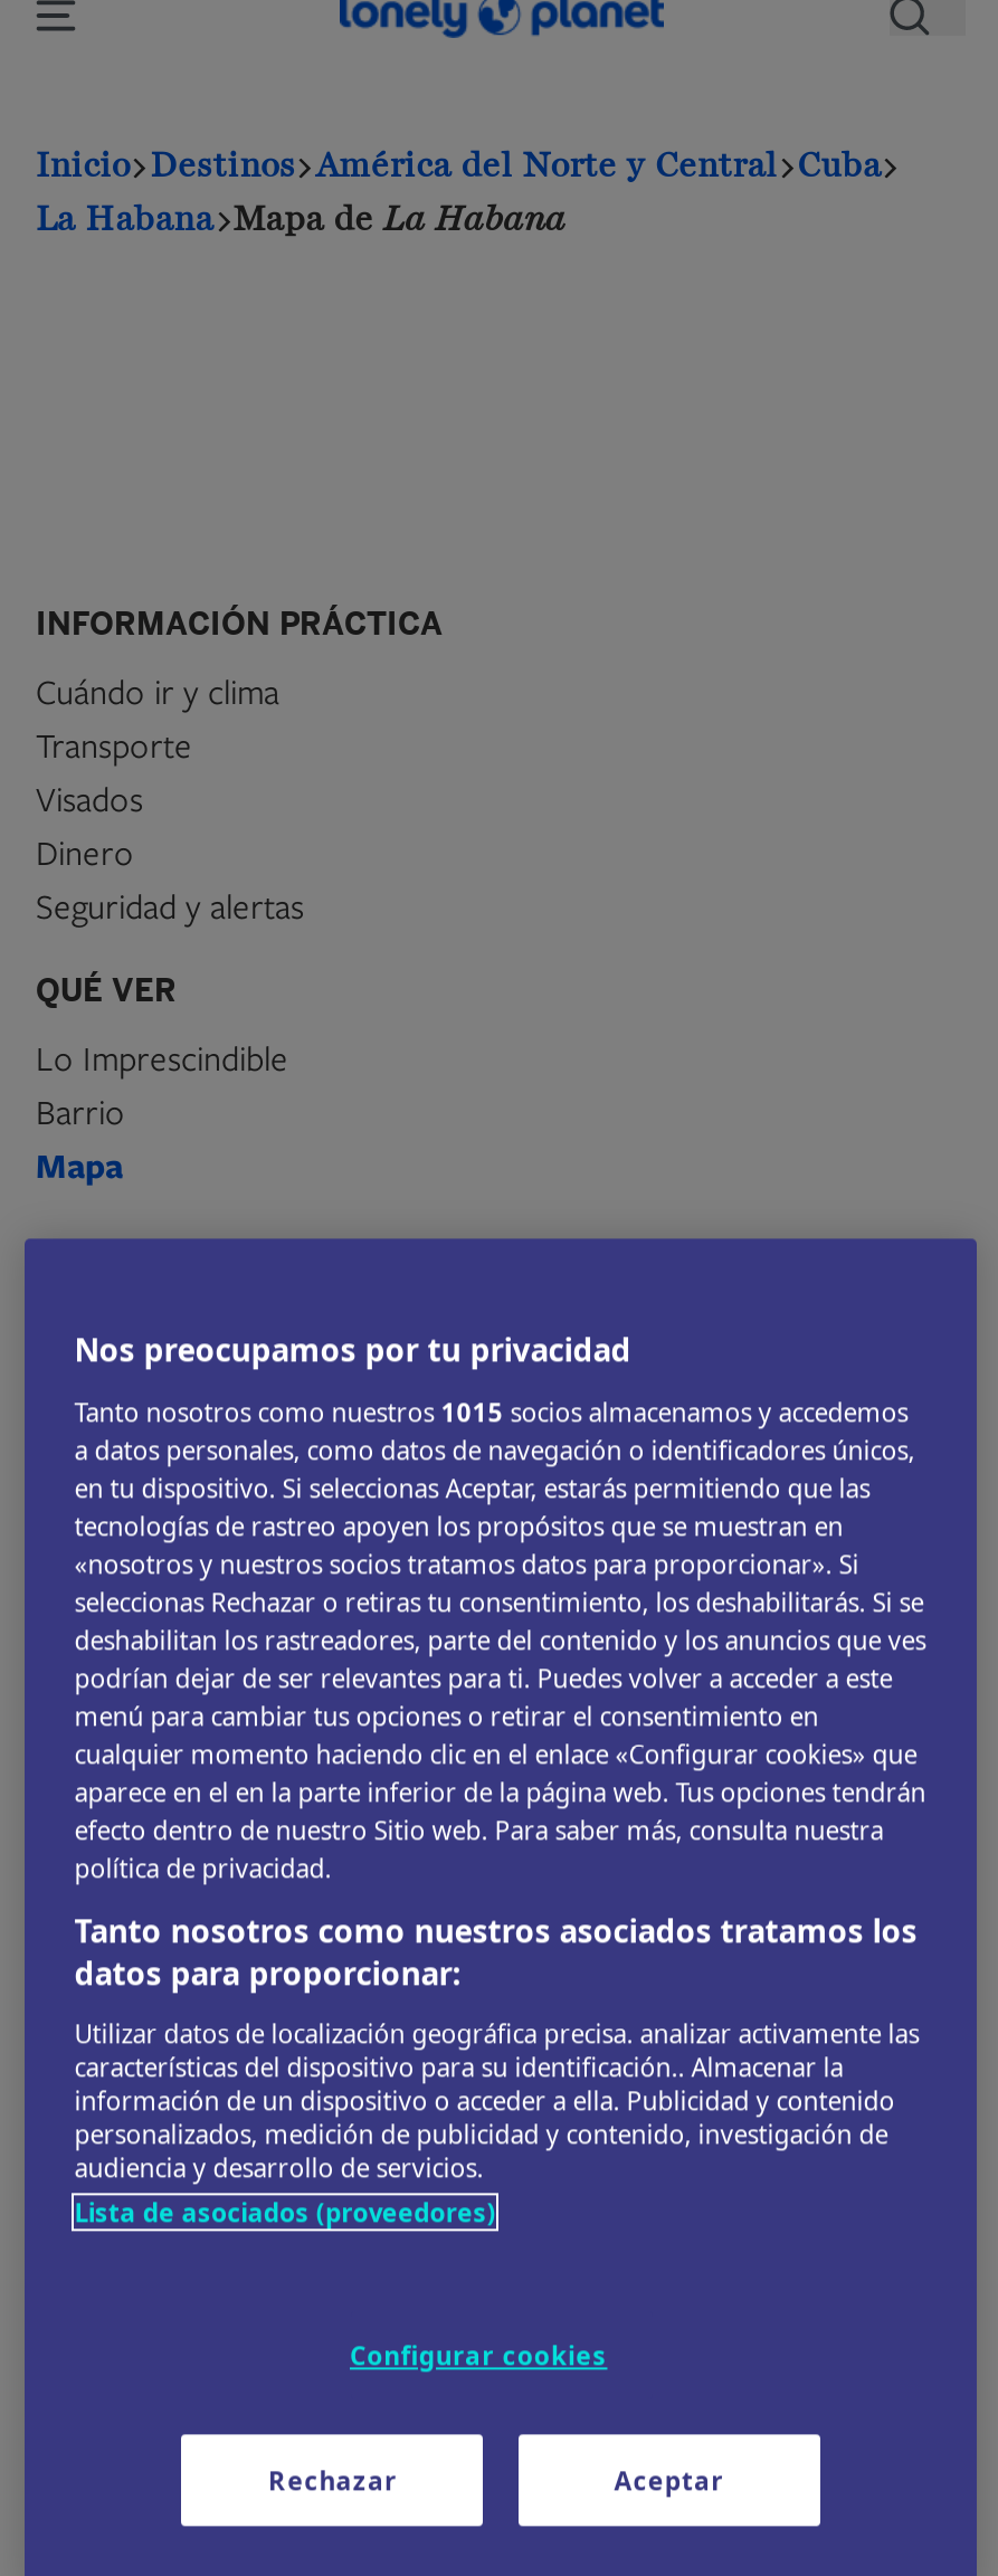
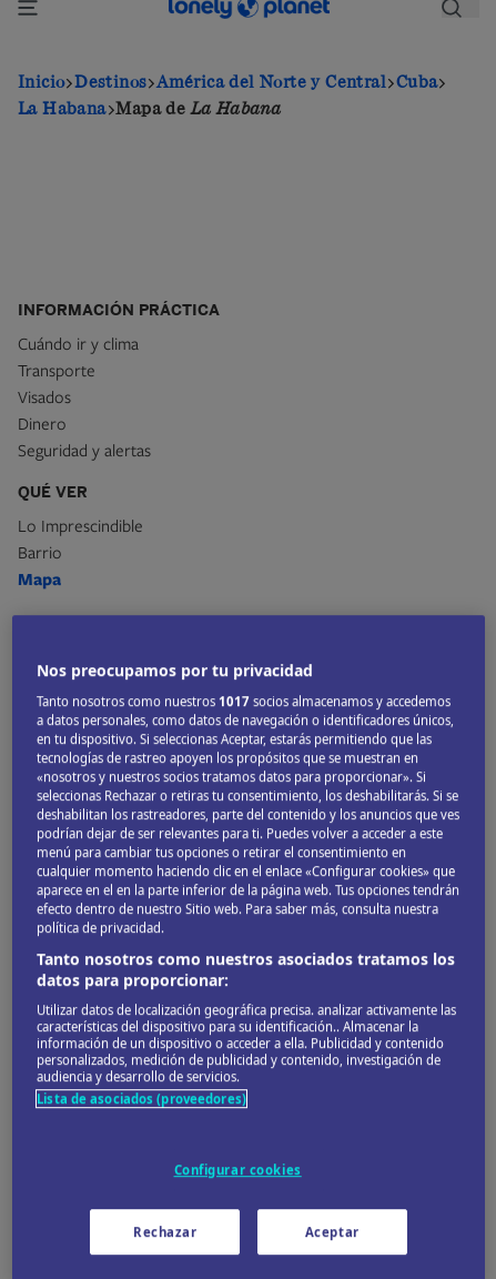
- Tanto nosotros como nuestros 1015 socios almacenamos y accedemos
+ Tanto nosotros como nuestros 1017 socios almacenamos y accedemos
